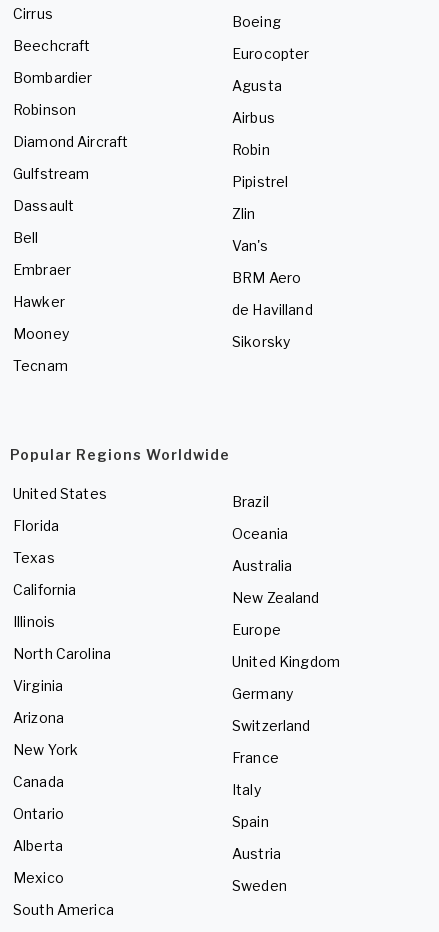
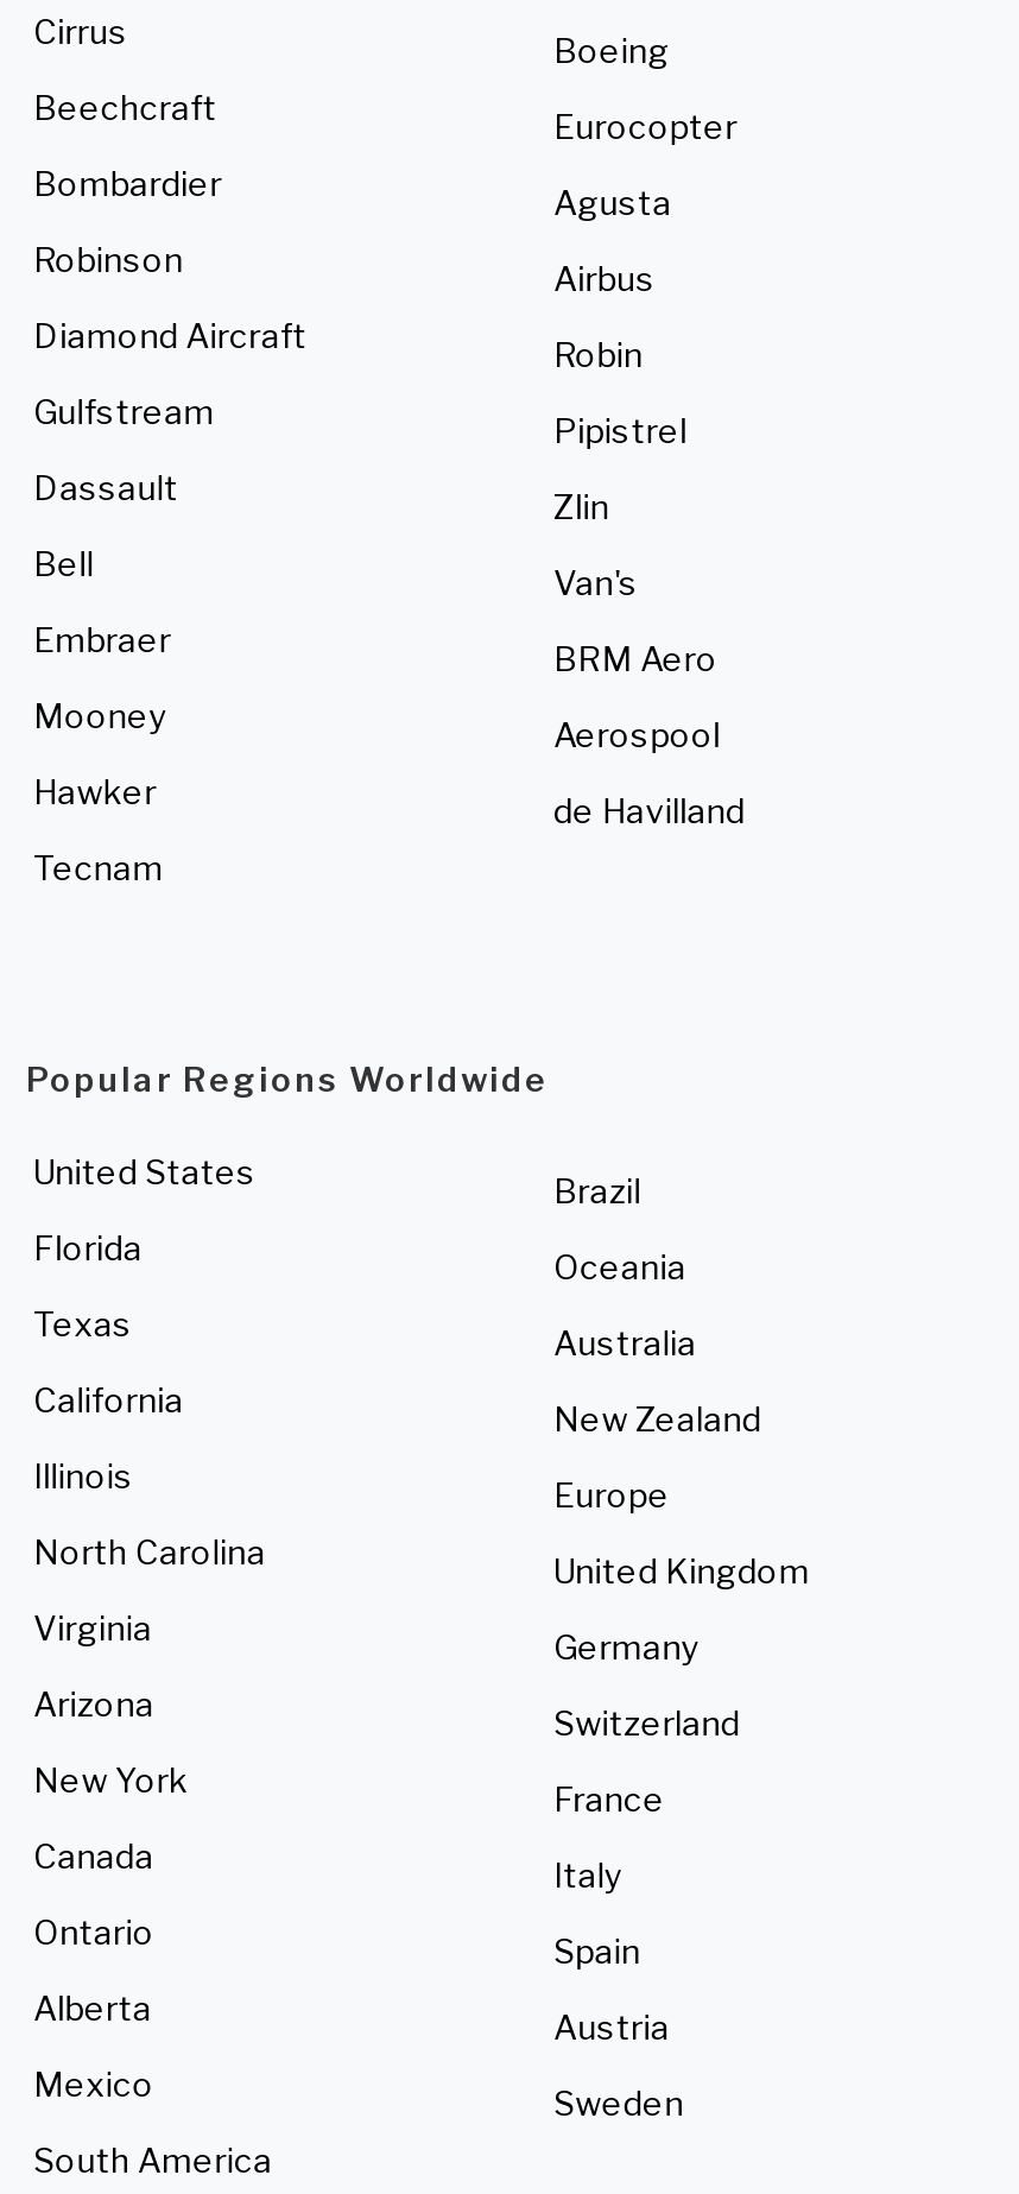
+ Aerospool

moved down: Hawker

moved down: de Havilland

moved up: Mooney

- Sikorsky
